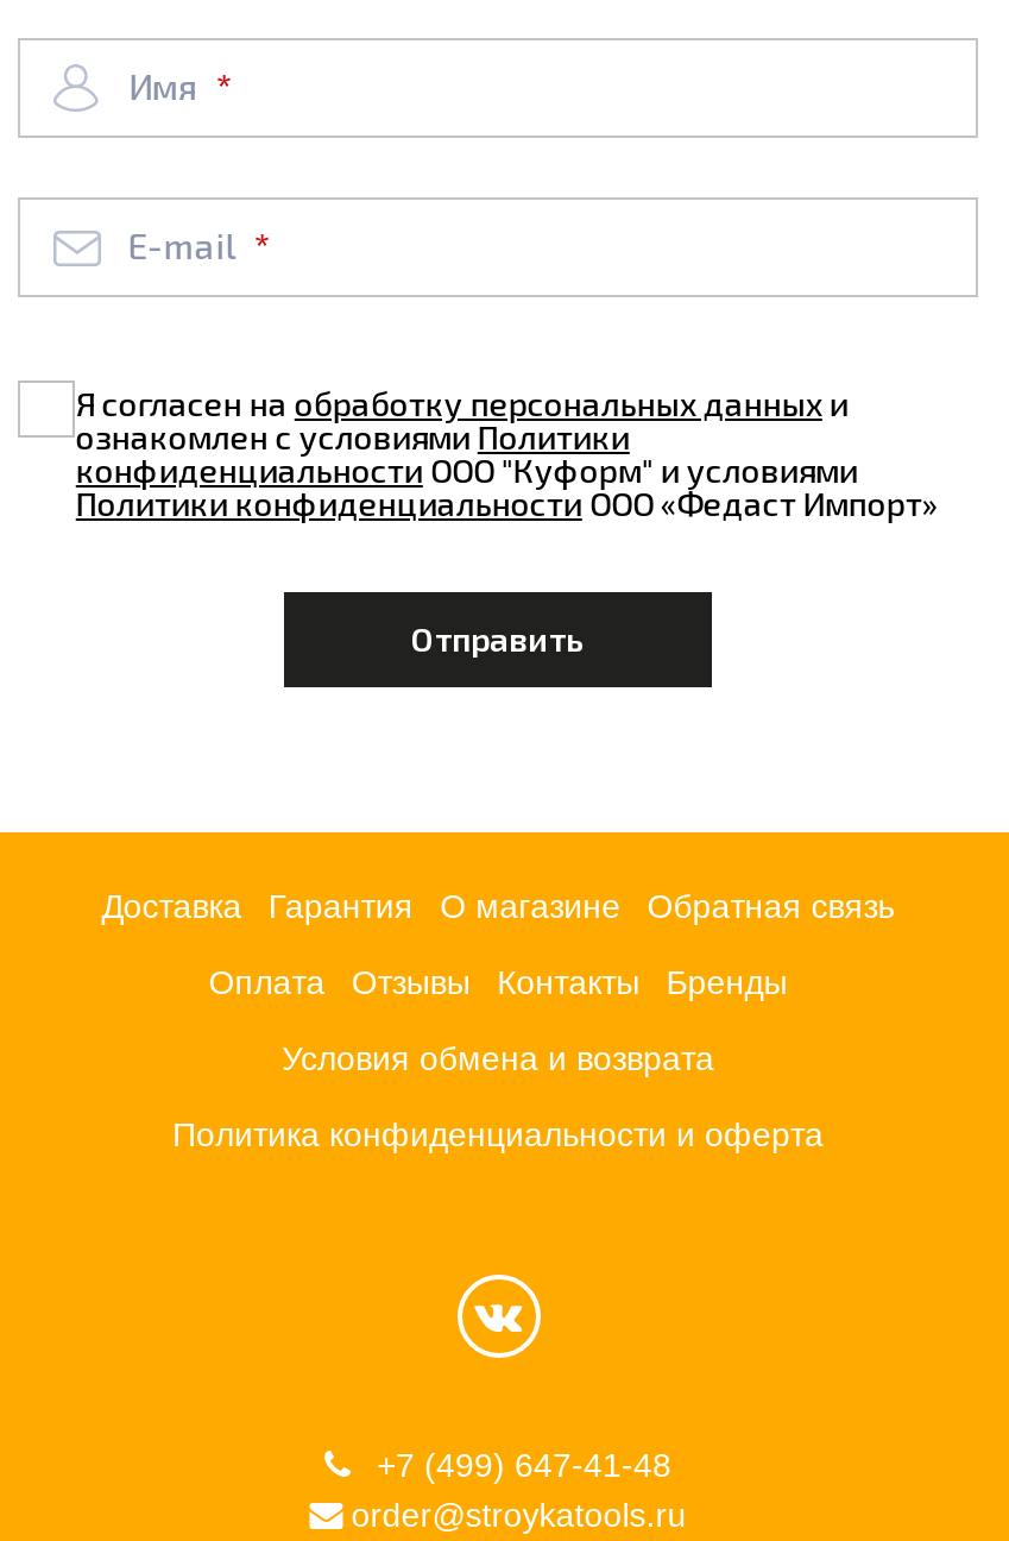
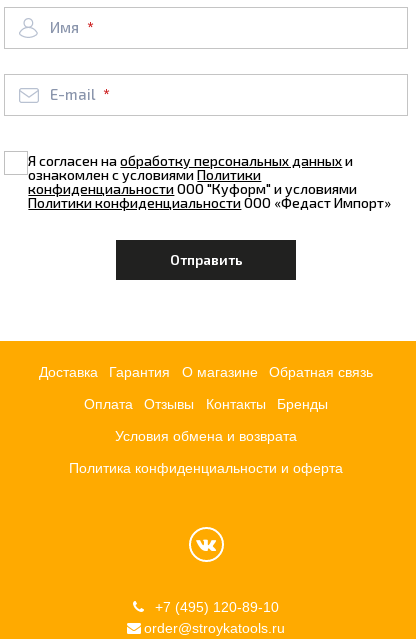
- +7 (499) 647-41-48
+ +7 (495) 120-89-10
